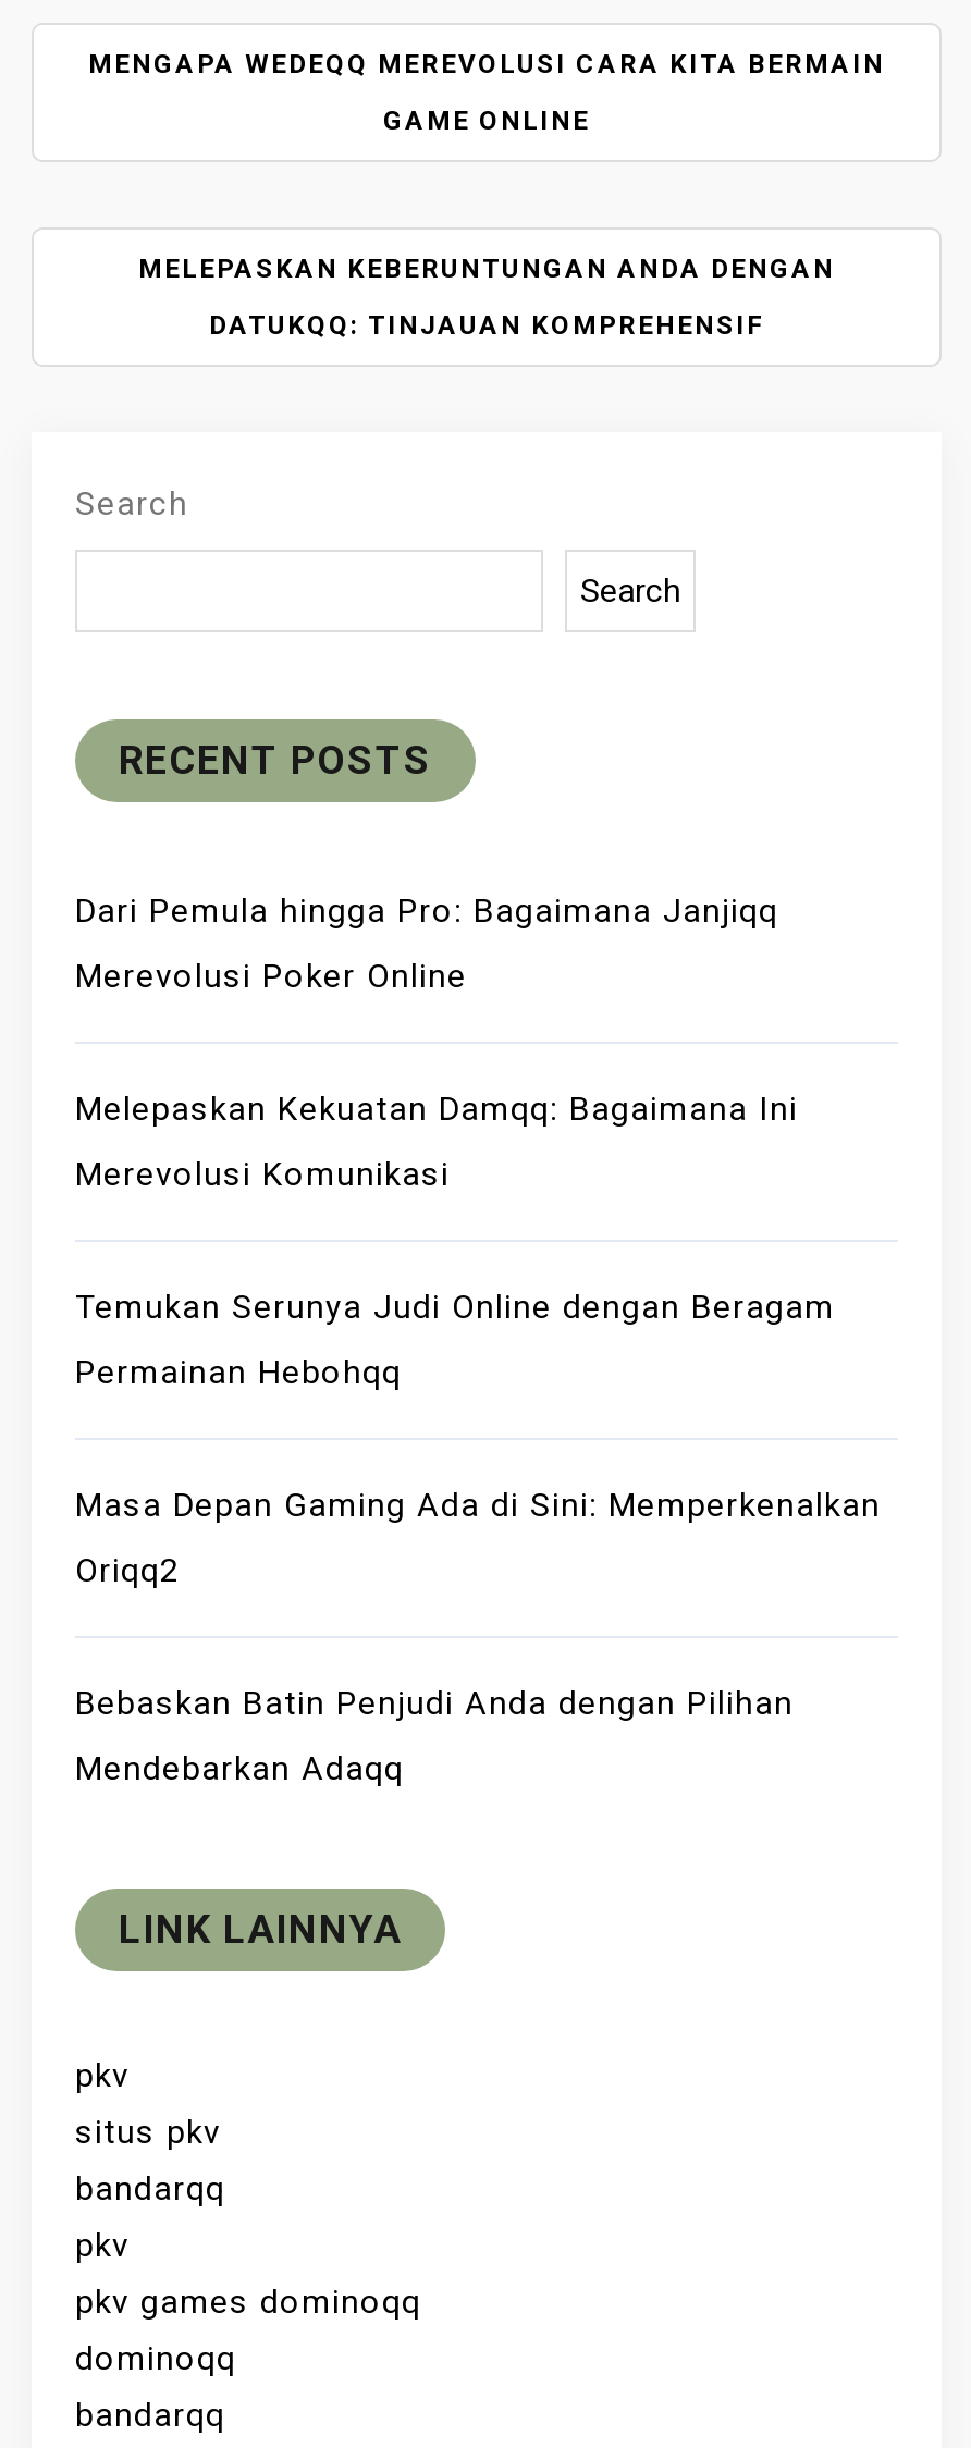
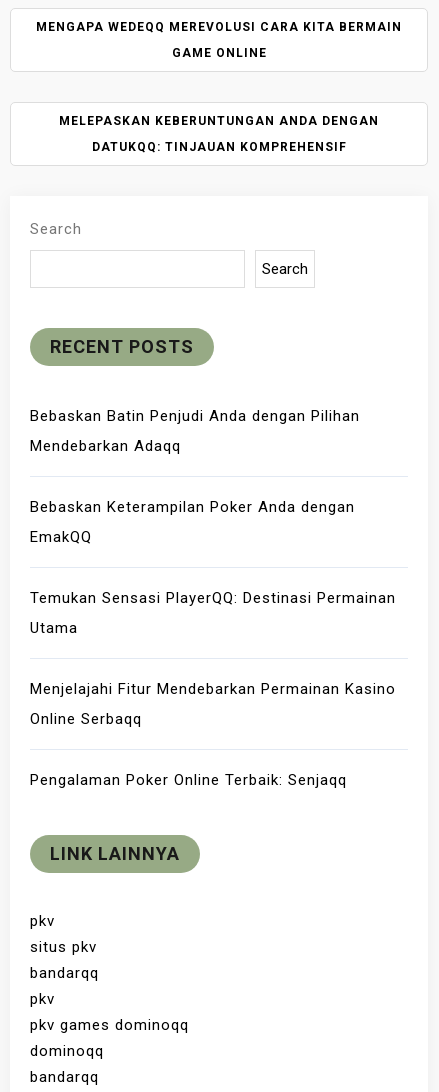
- Dari Pemula hingga Pro: Bagaimana Janjiqq
- Merevolusi Poker Online
- Melepaskan Kekuatan Damqq: Bagaimana Ini
- Merevolusi Komunikasi
- Temukan Serunya Judi Online dengan Beragam
- Permainan Hebohqq
- Masa Depan Gaming Ada di Sini: Memperkenalkan
- Oriqq2

moved up: Bebaskan Batin Penjudi Anda dengan Pilihan | Mendebarkan Adaqq

+ Bebaskan Keterampilan Poker Anda dengan
+ EmakQQ
+ Temukan Sensasi PlayerQQ: Destinasi Permainan
+ Utama
+ Menjelajahi Fitur Mendebarkan Permainan Kasino
+ Online Serbaqq
+ Pengalaman Poker Online Terbaik: Senjaqq
